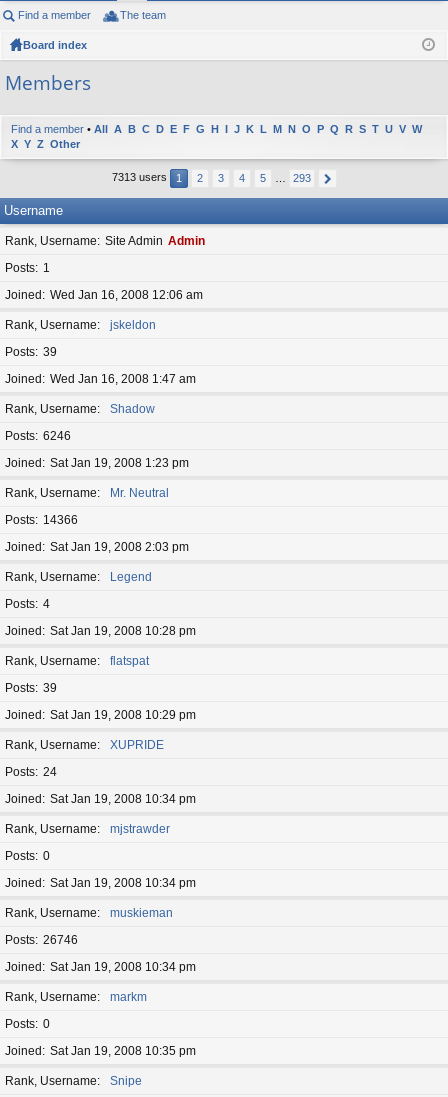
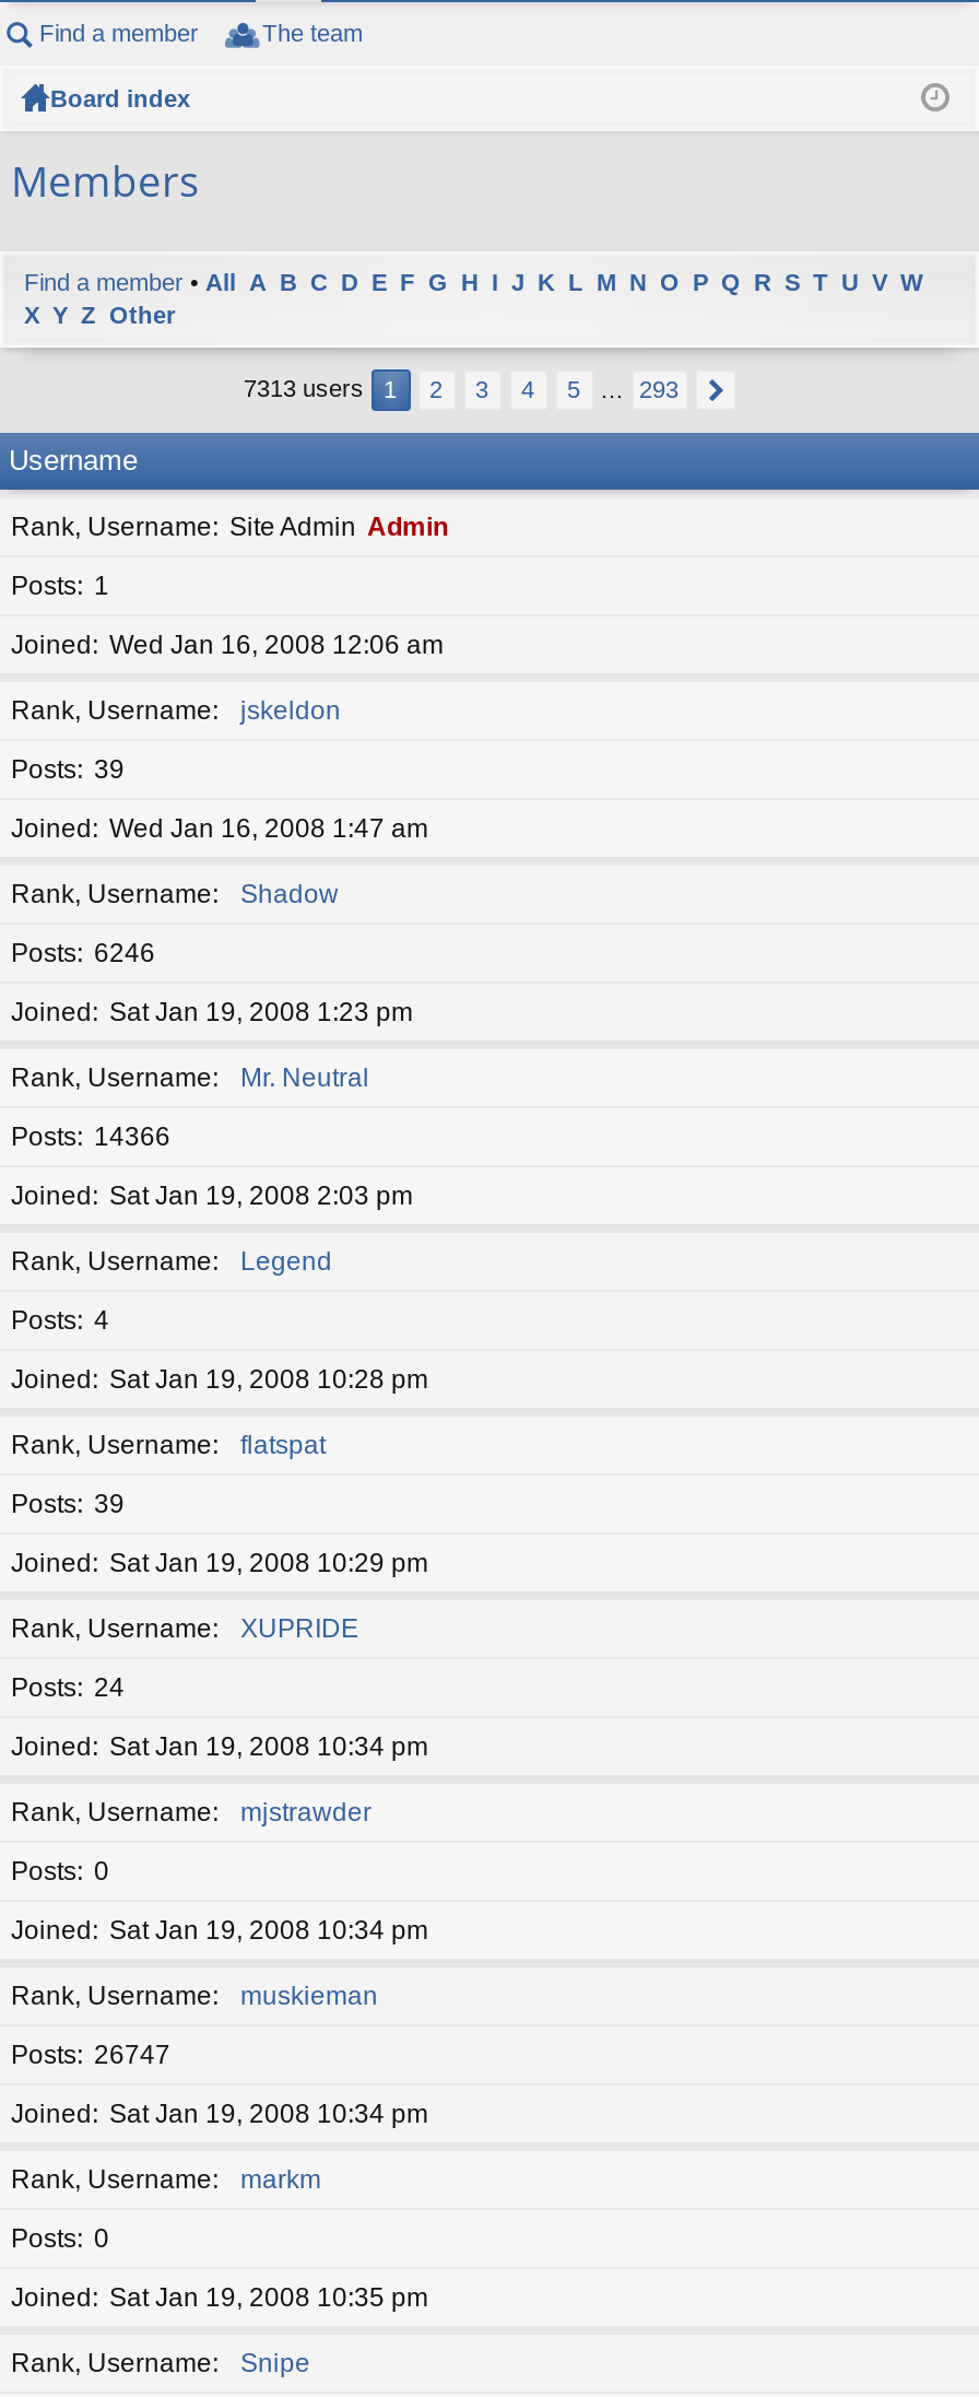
- Posts 26746
+ Posts 26747
